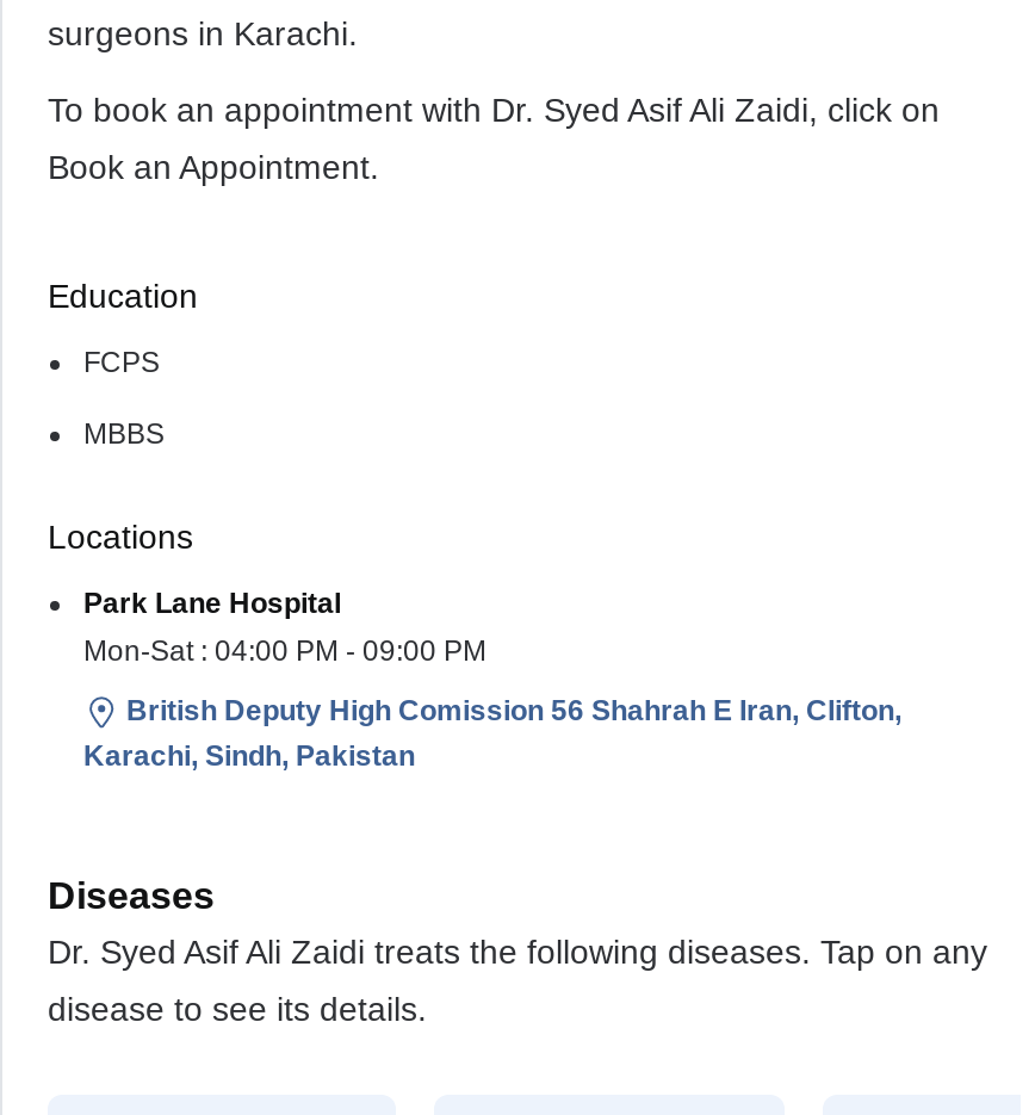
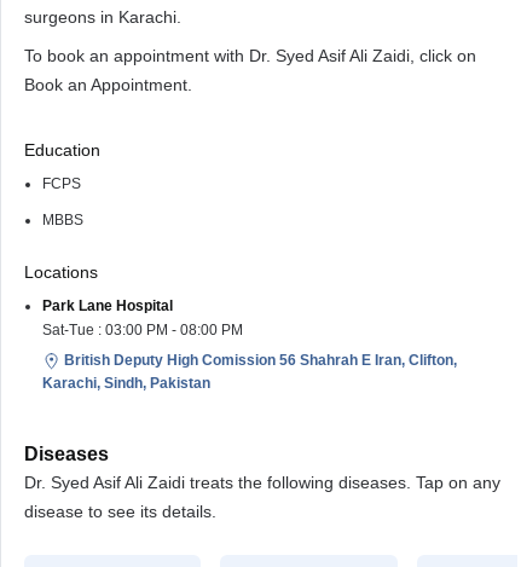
- Mon-Sat : 04:00 PM - 09:00 PM
+ Sat-Tue : 03:00 PM - 08:00 PM
